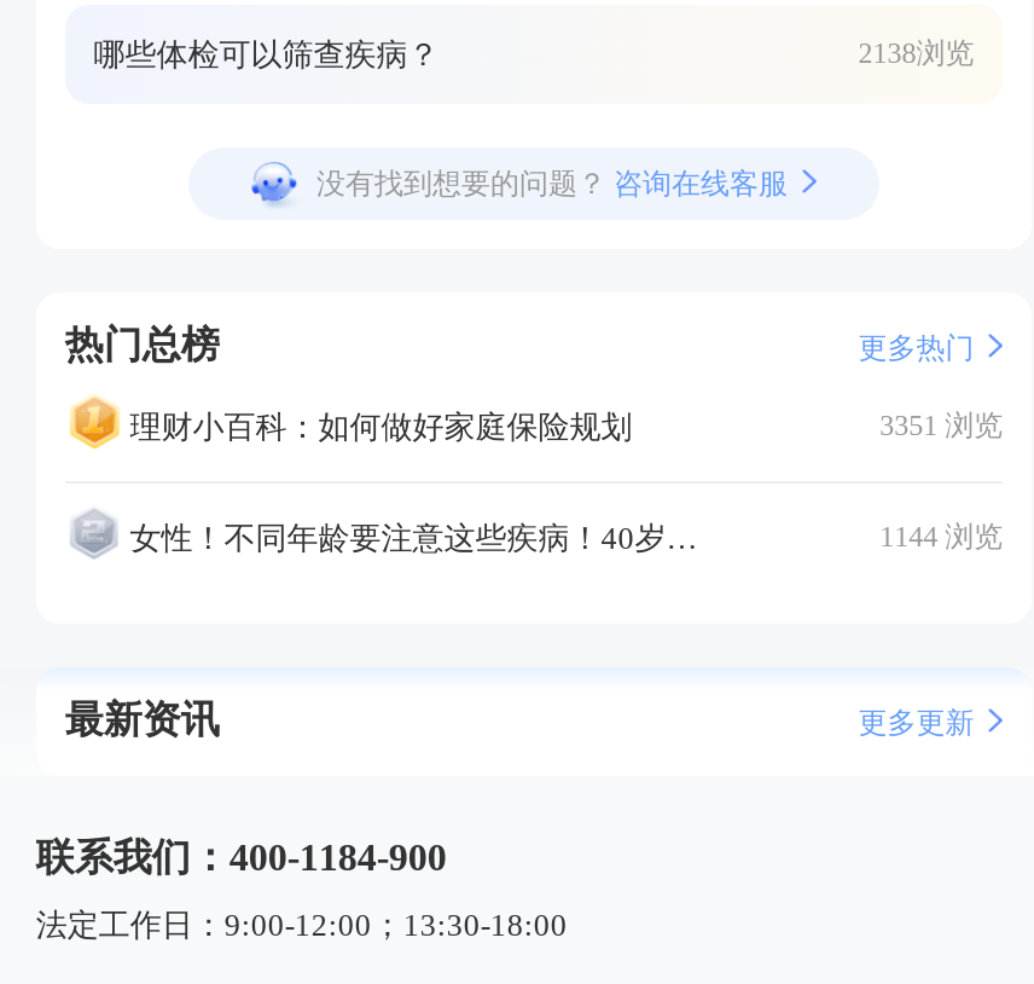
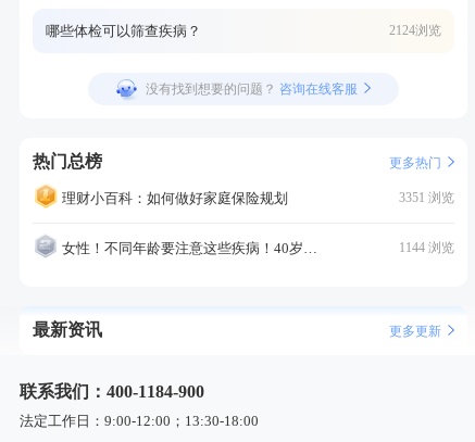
- 2138浏览
+ 2124浏览
